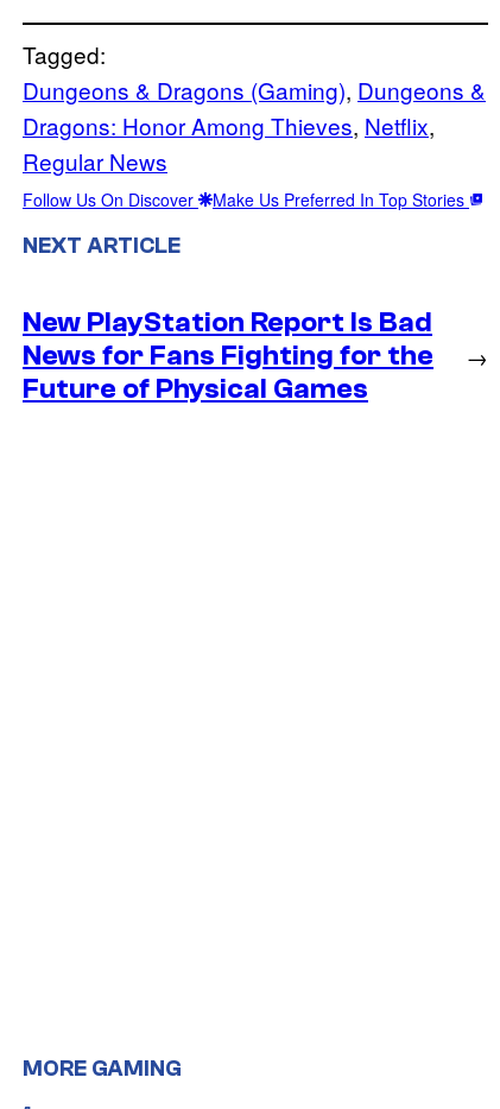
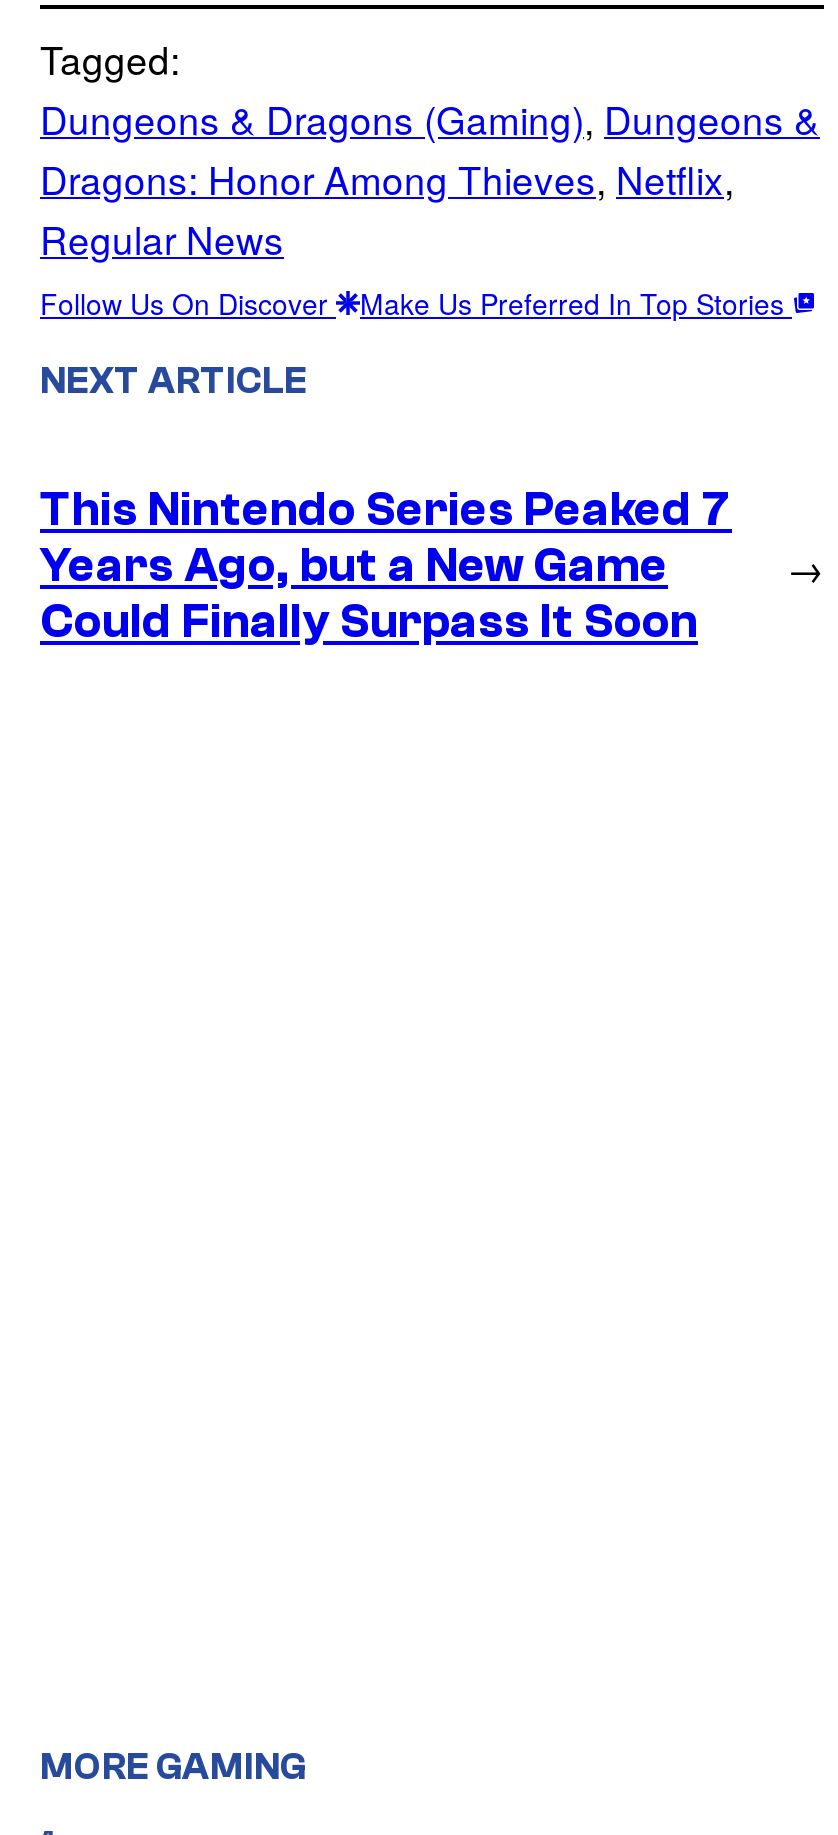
- New PlayStation Report Is Bad
- News for Fans Fighting for the
- Future of Physical Games
+ This Nintendo Series Peaked 7
+ Years Ago, but a New Game
+ Could Finally Surpass It Soon
